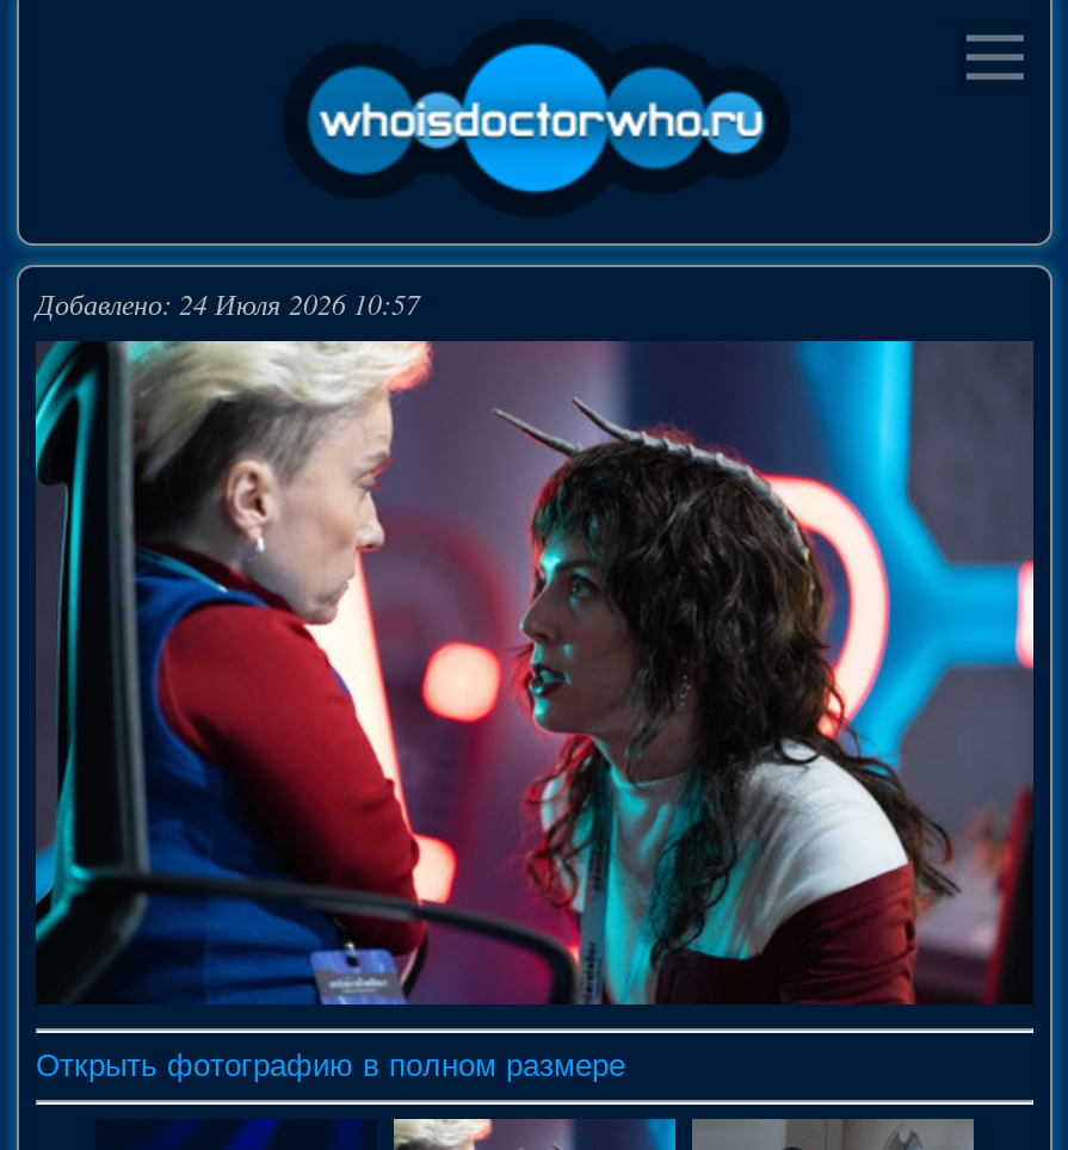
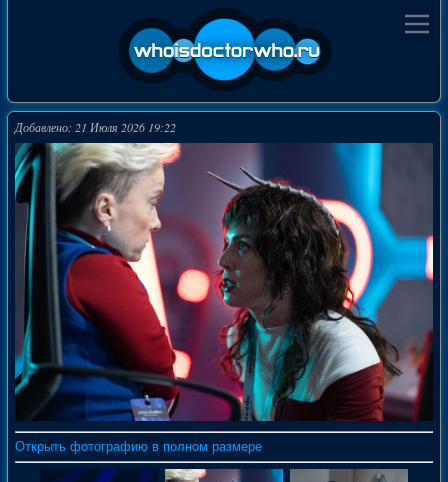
- Добавлено: 24 Июля 2026 10:57
+ Добавлено: 21 Июля 2026 19:22
